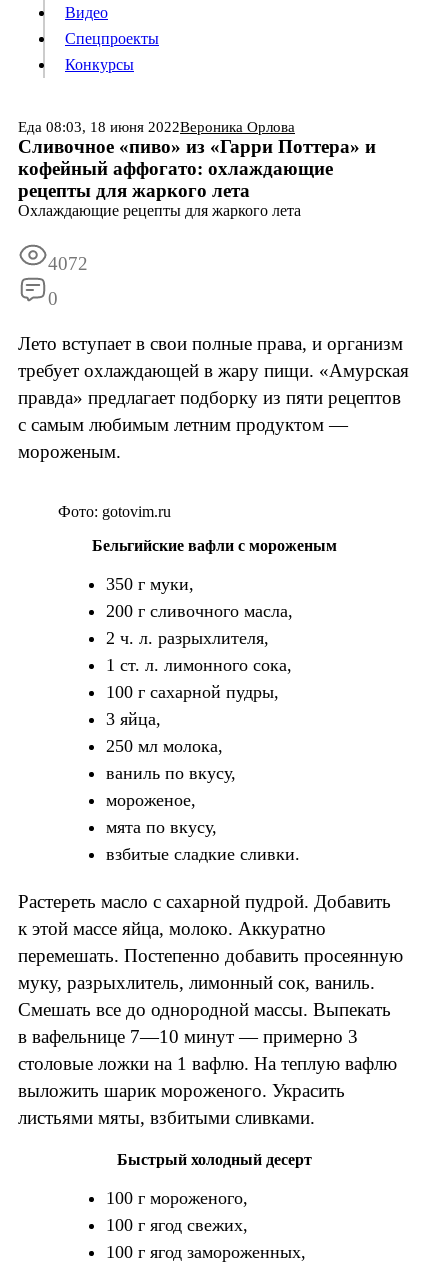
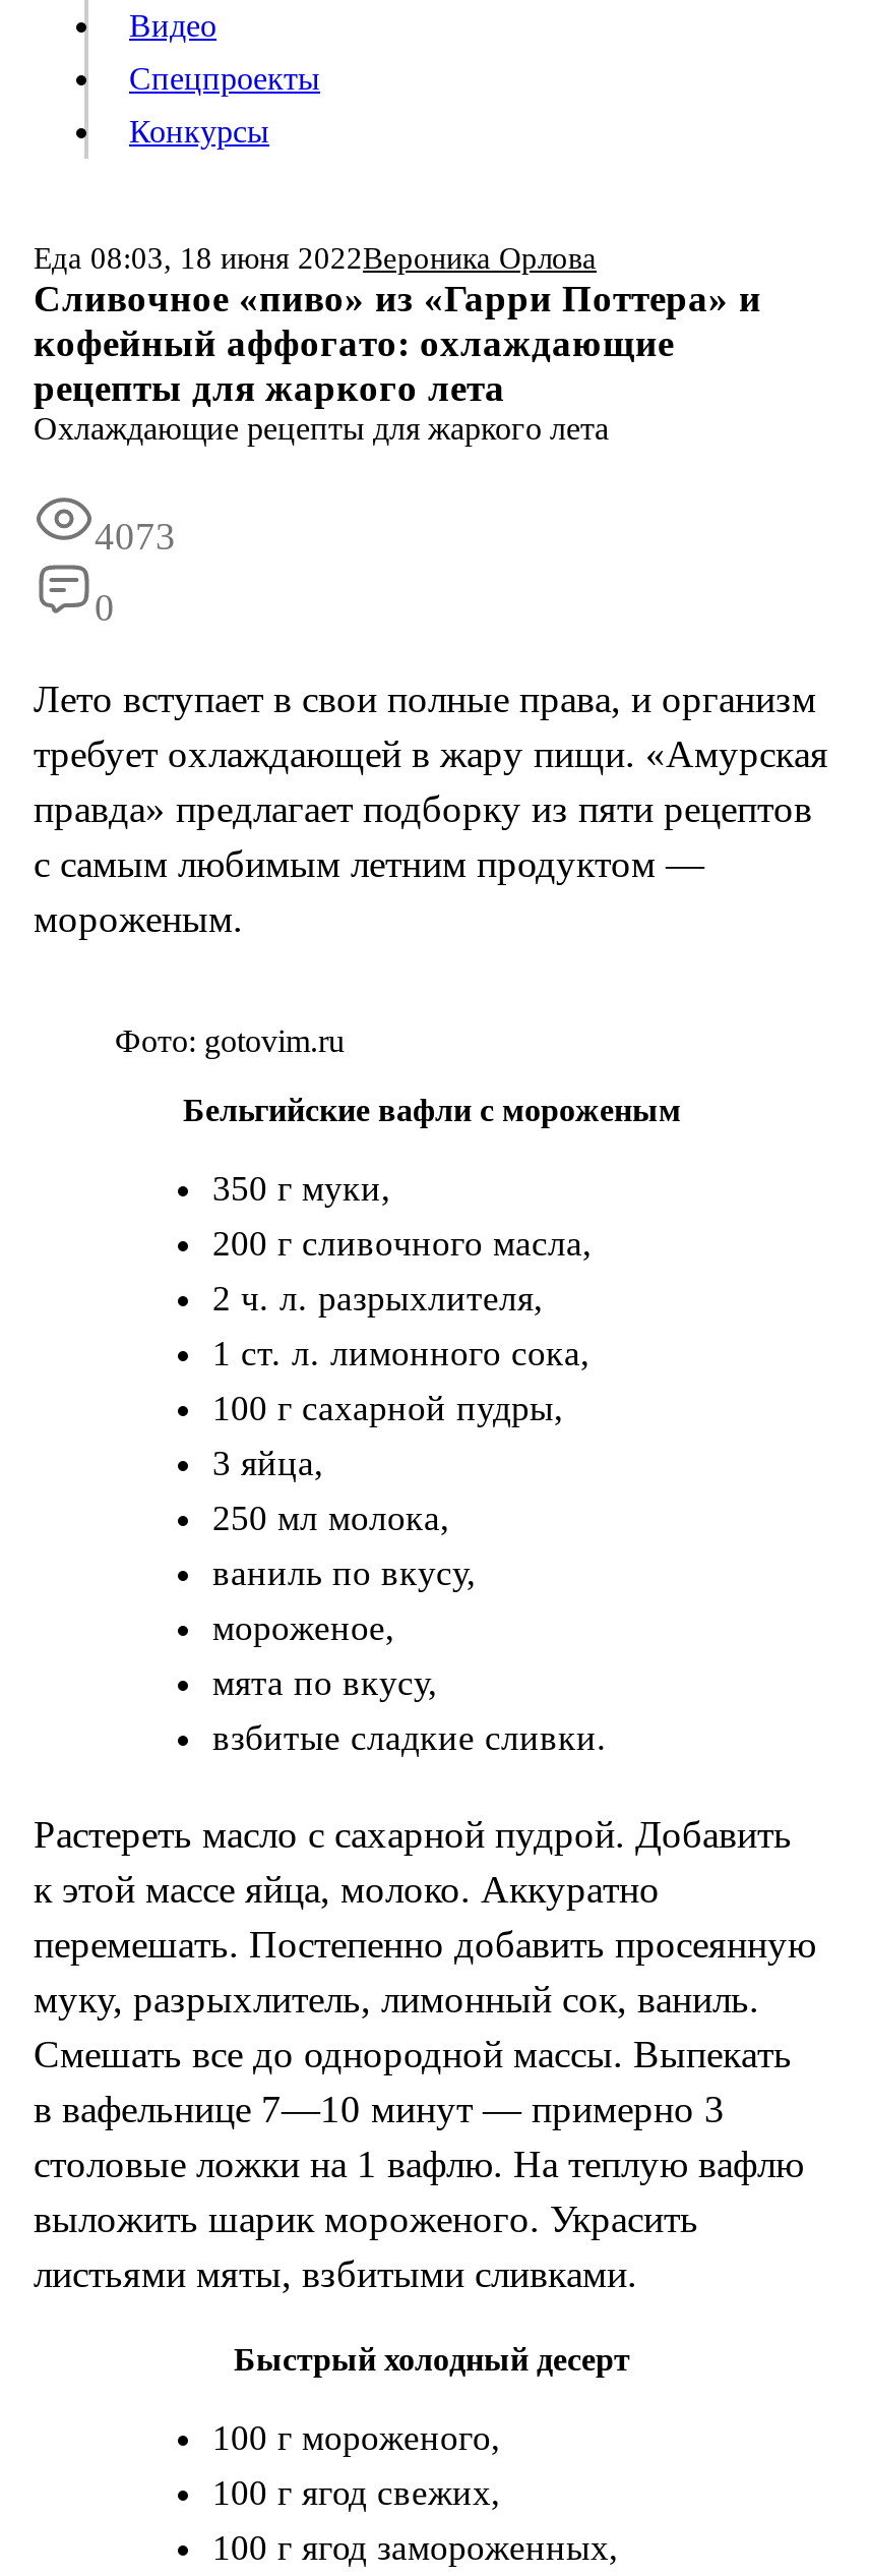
- 4072
+ 4073
